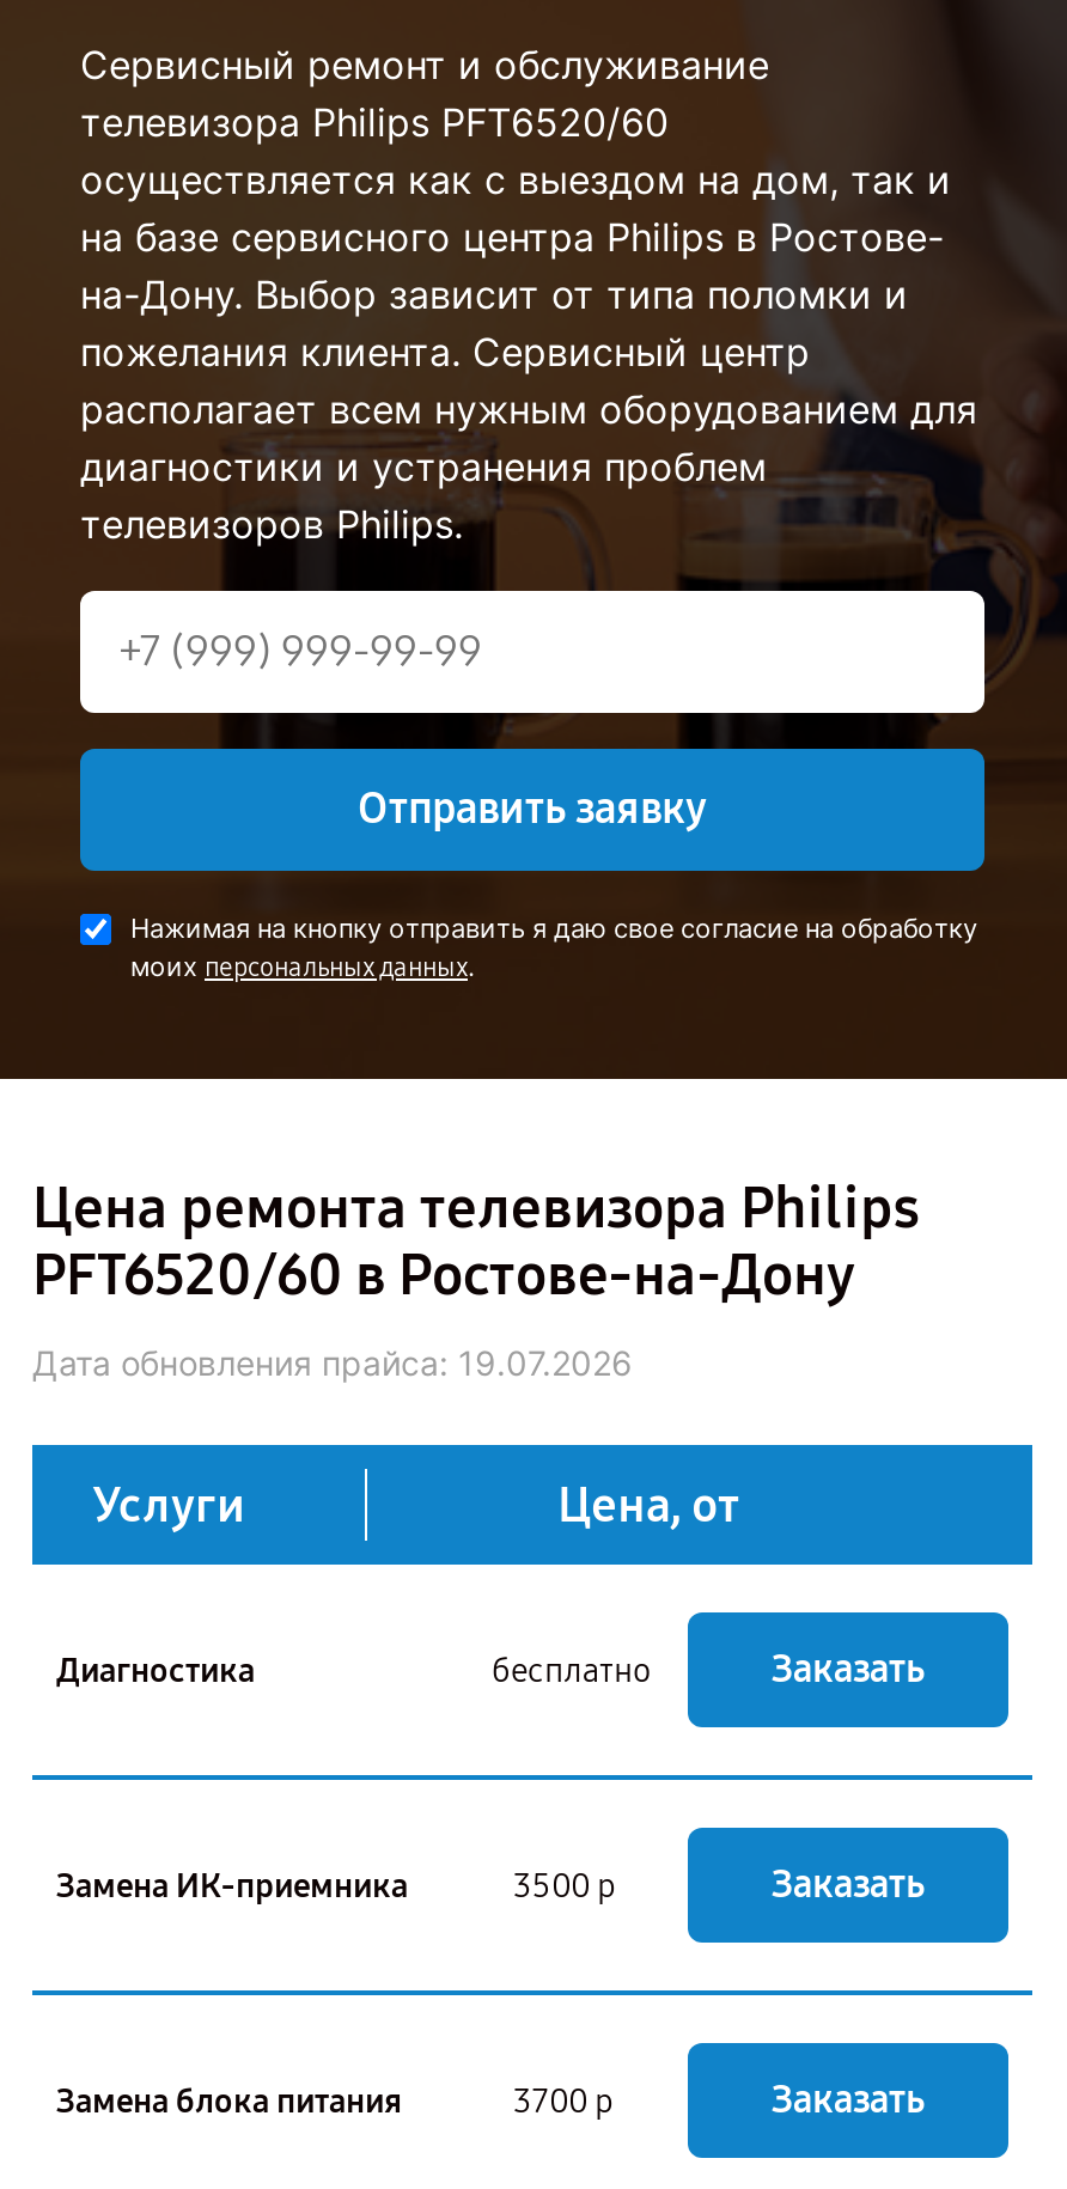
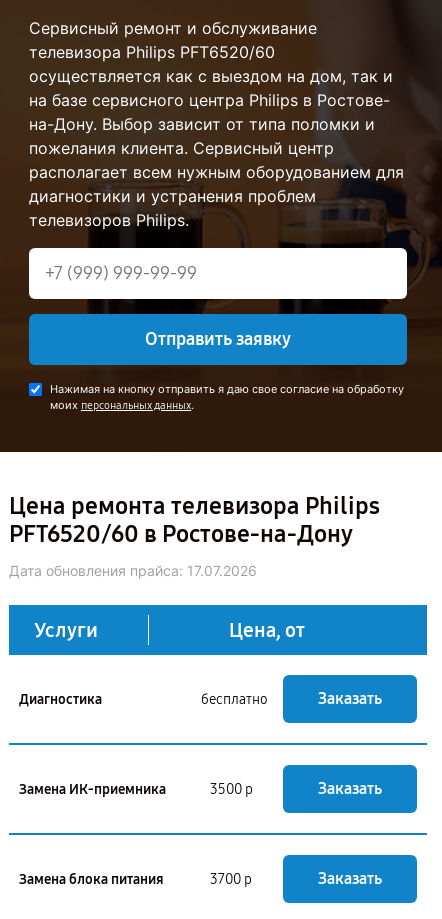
- Дата обновления прайса: 19.07.2026
+ Дата обновления прайса: 17.07.2026
